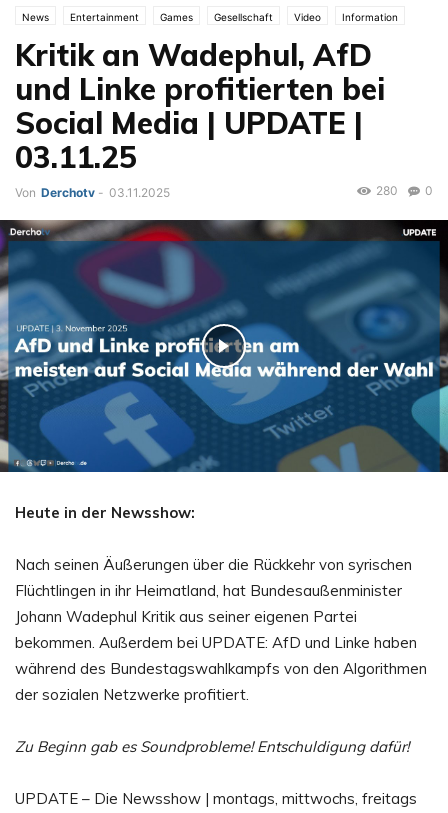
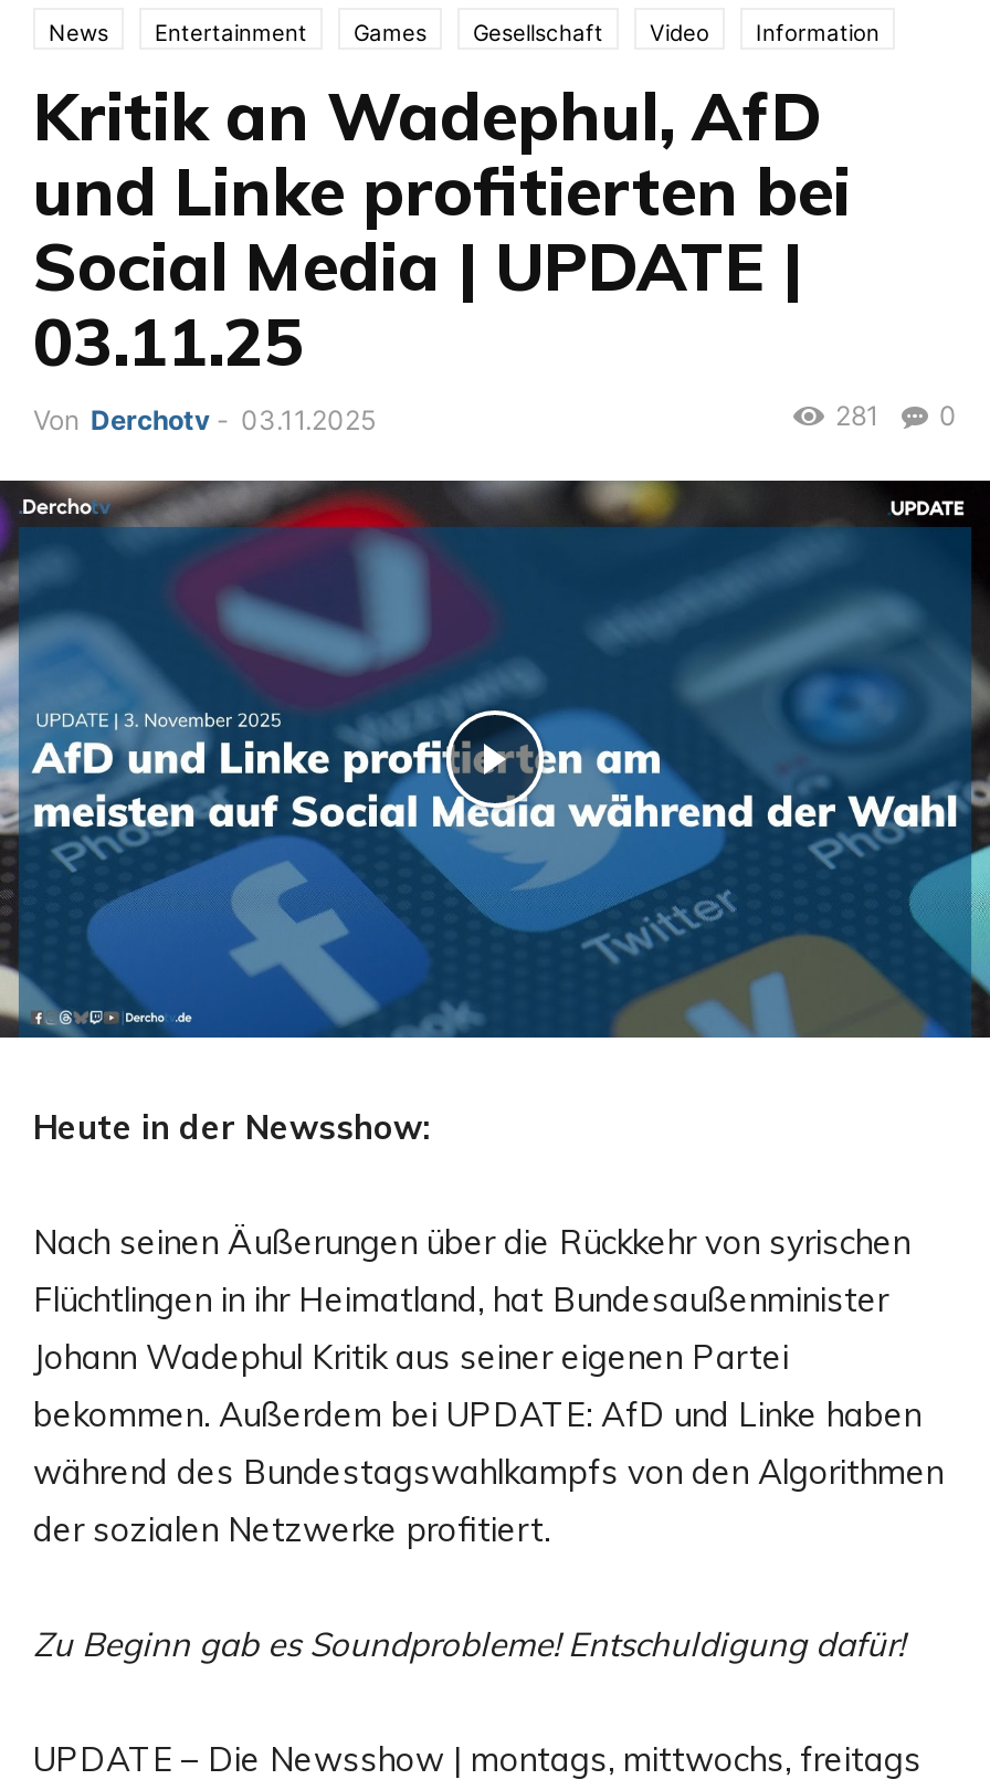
- 280 0
+ 281 0
